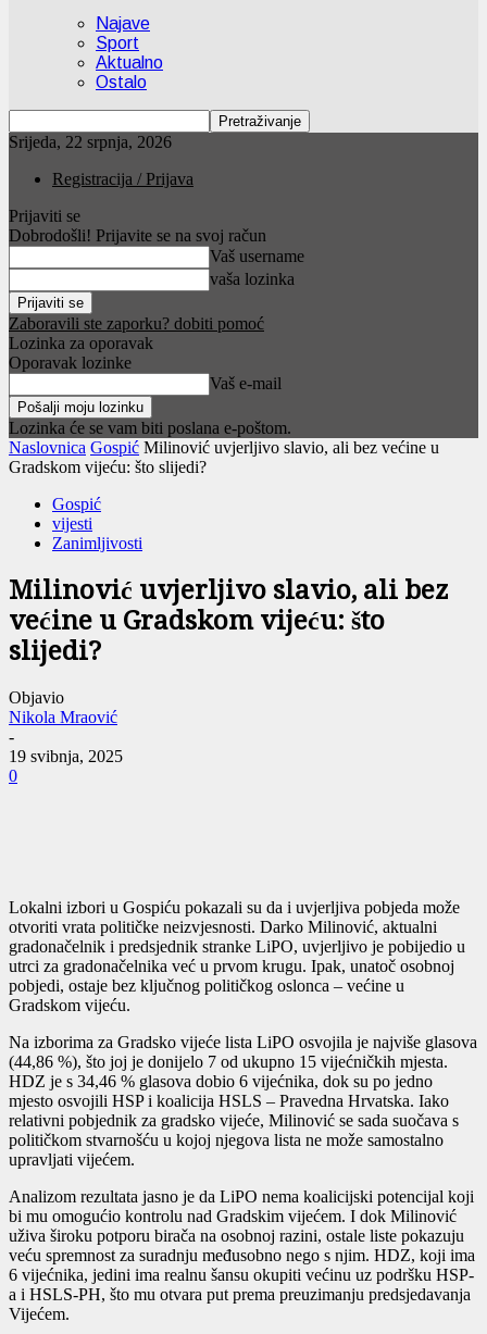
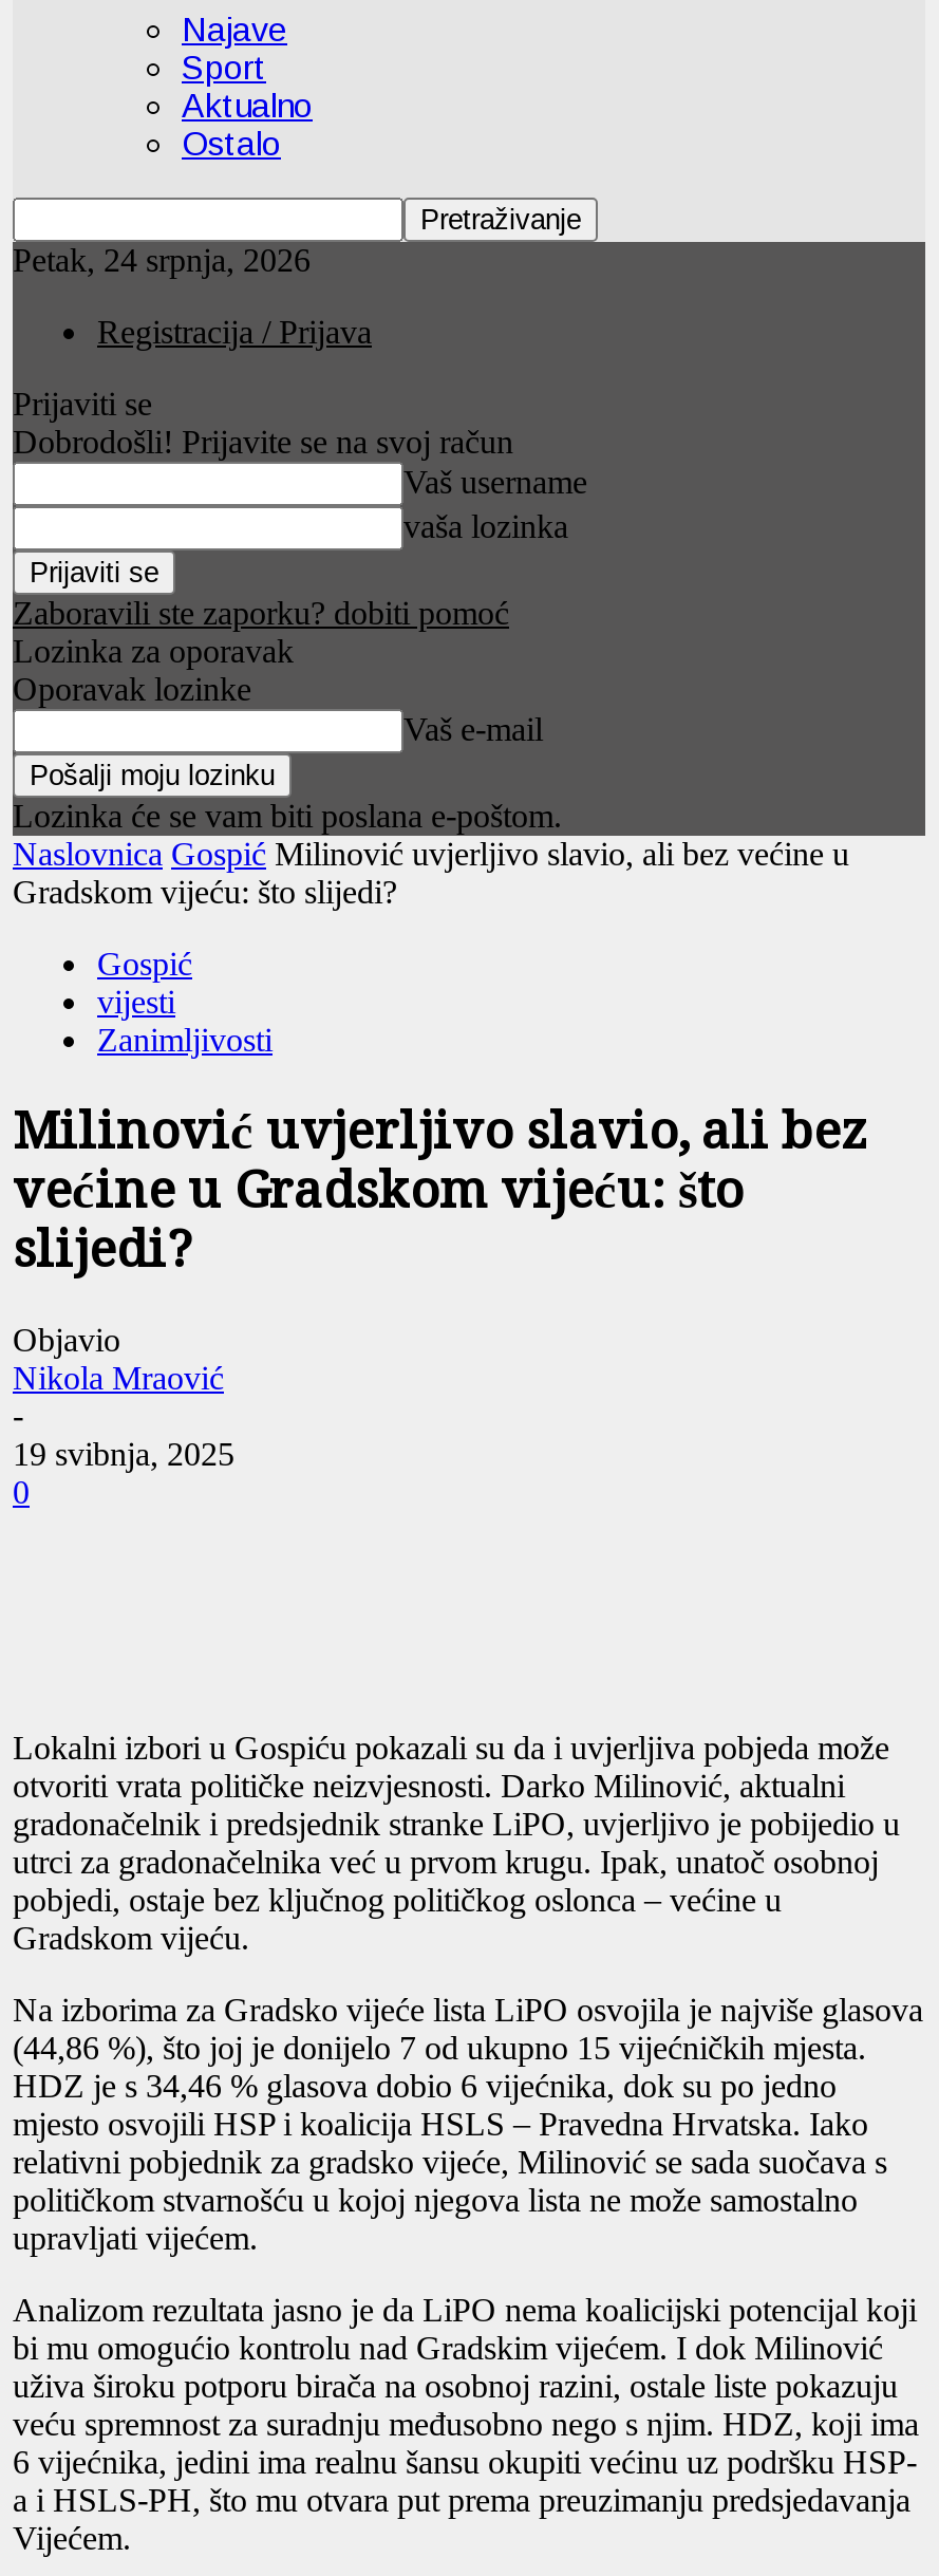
- Srijeda, 22 srpnja, 2026
+ Petak, 24 srpnja, 2026
